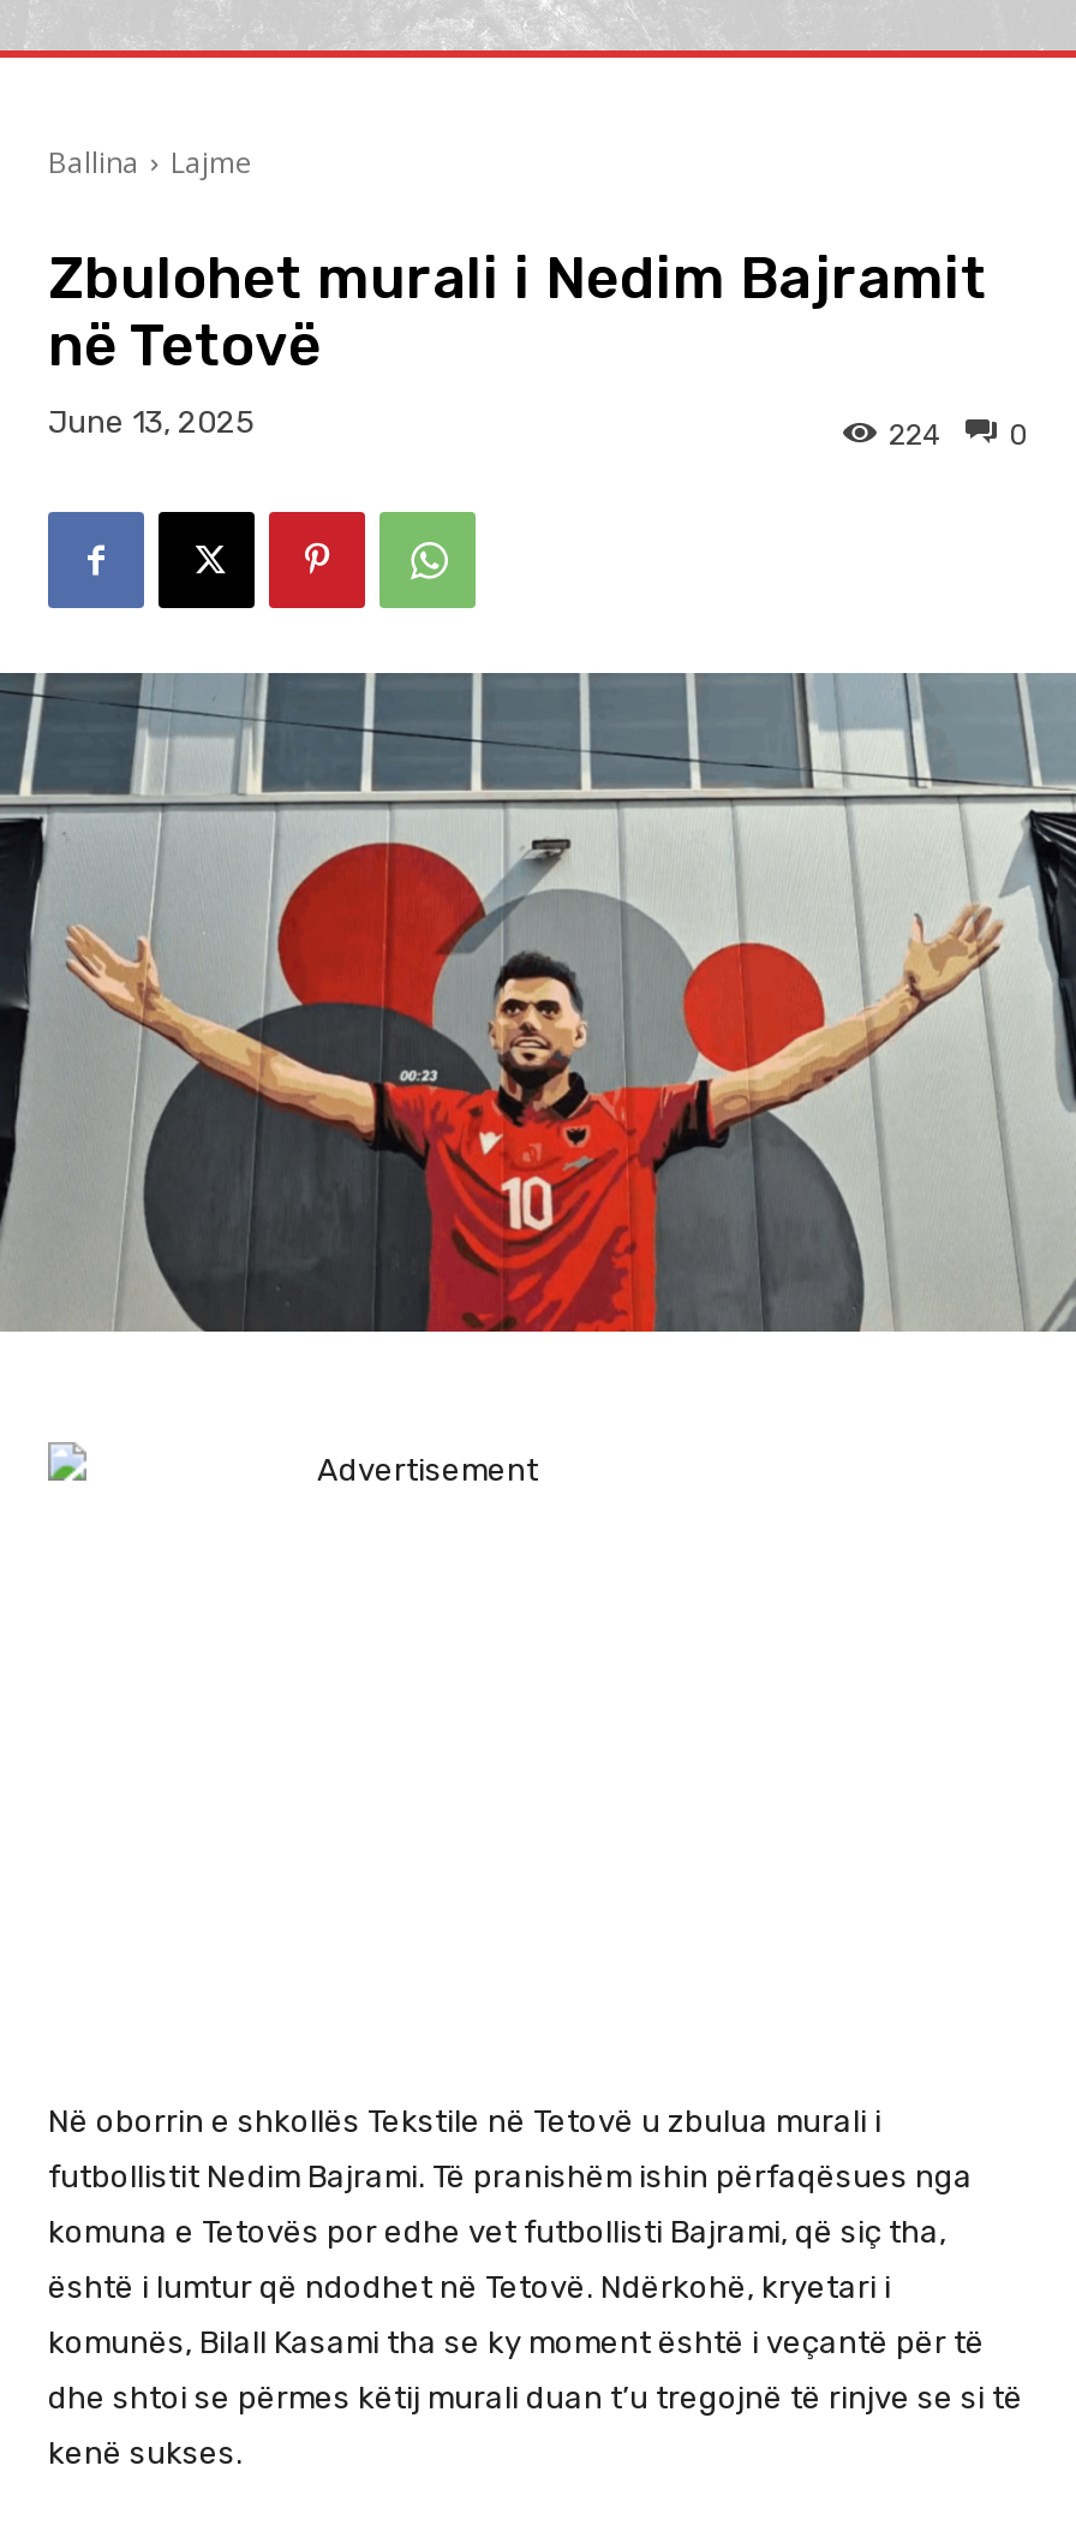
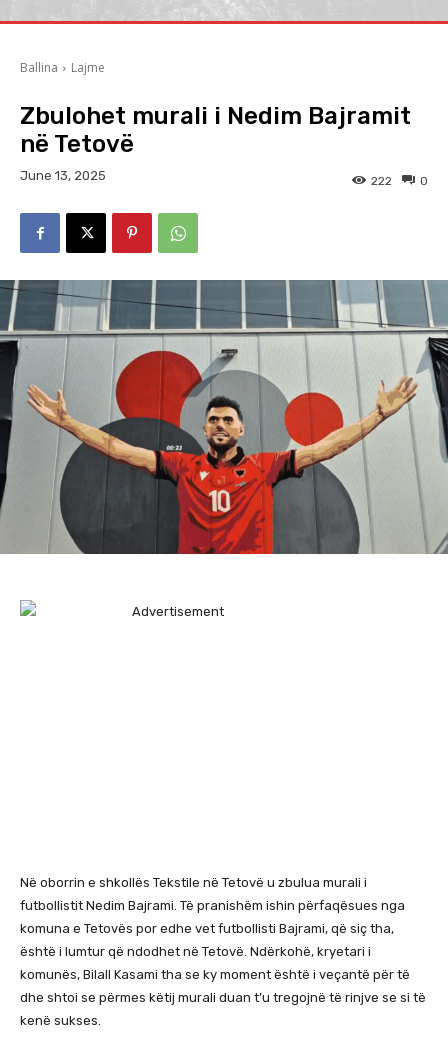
- 224 0
+ 222 0
